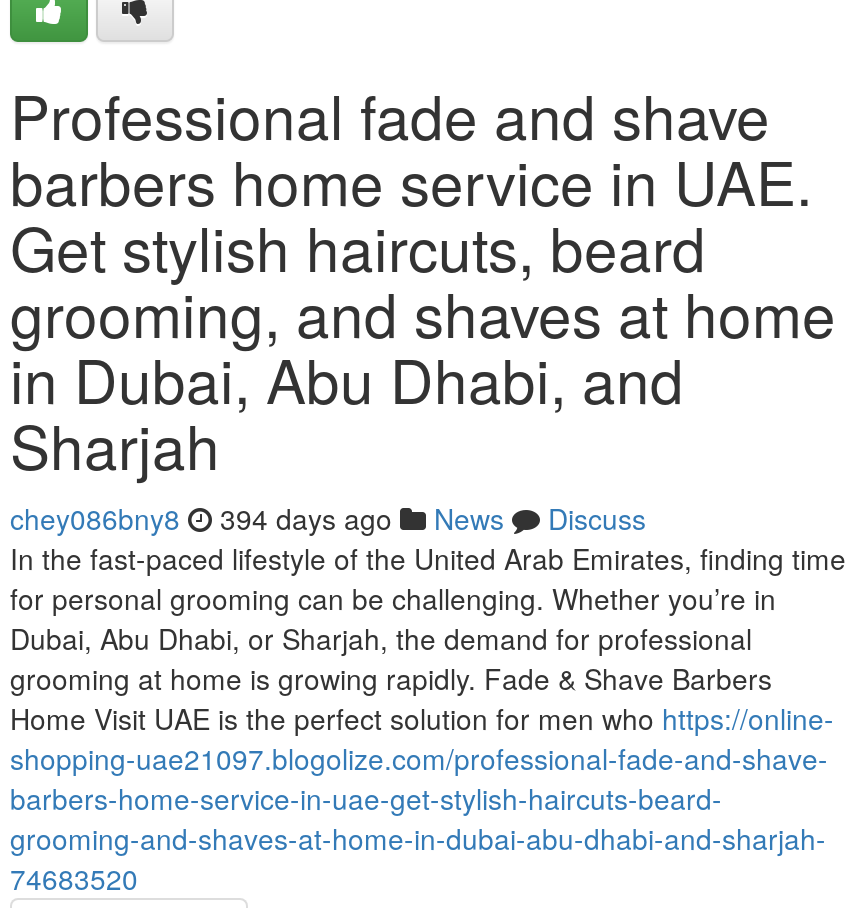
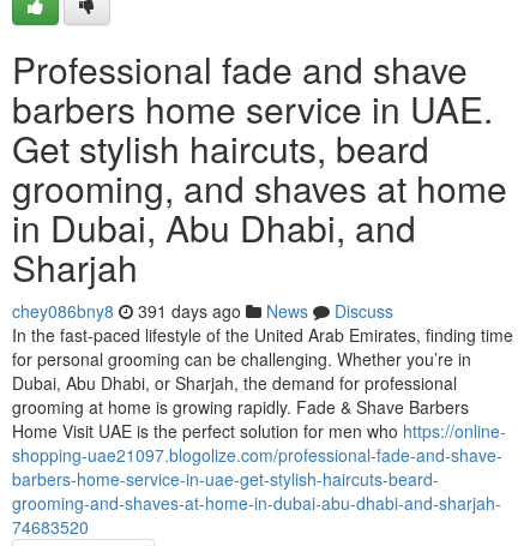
- chey086bny8 394 days ago News Discuss
+ chey086bny8 391 days ago News Discuss
